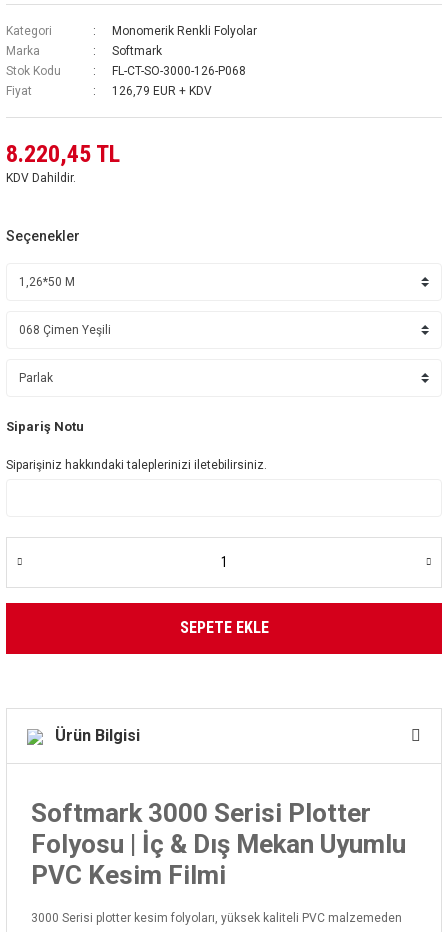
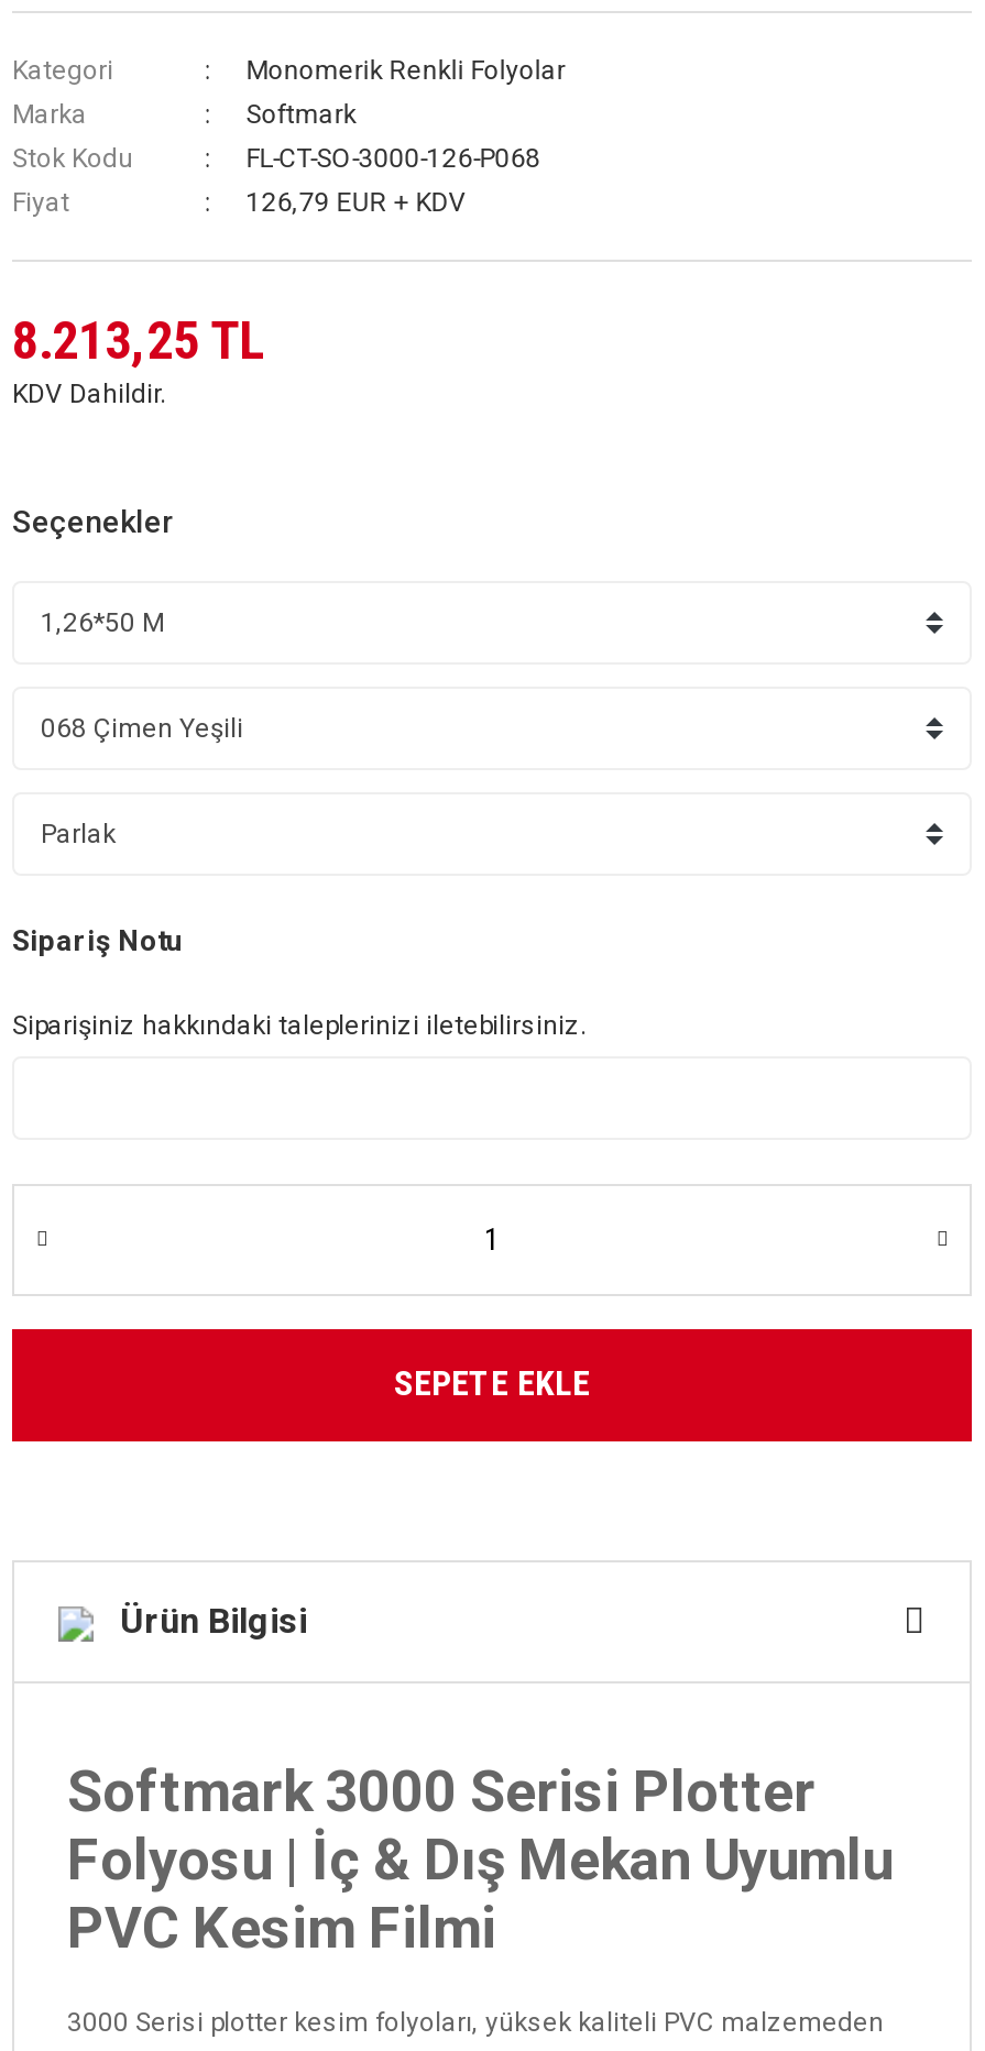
- 8.220,45 TL
+ 8.213,25 TL
